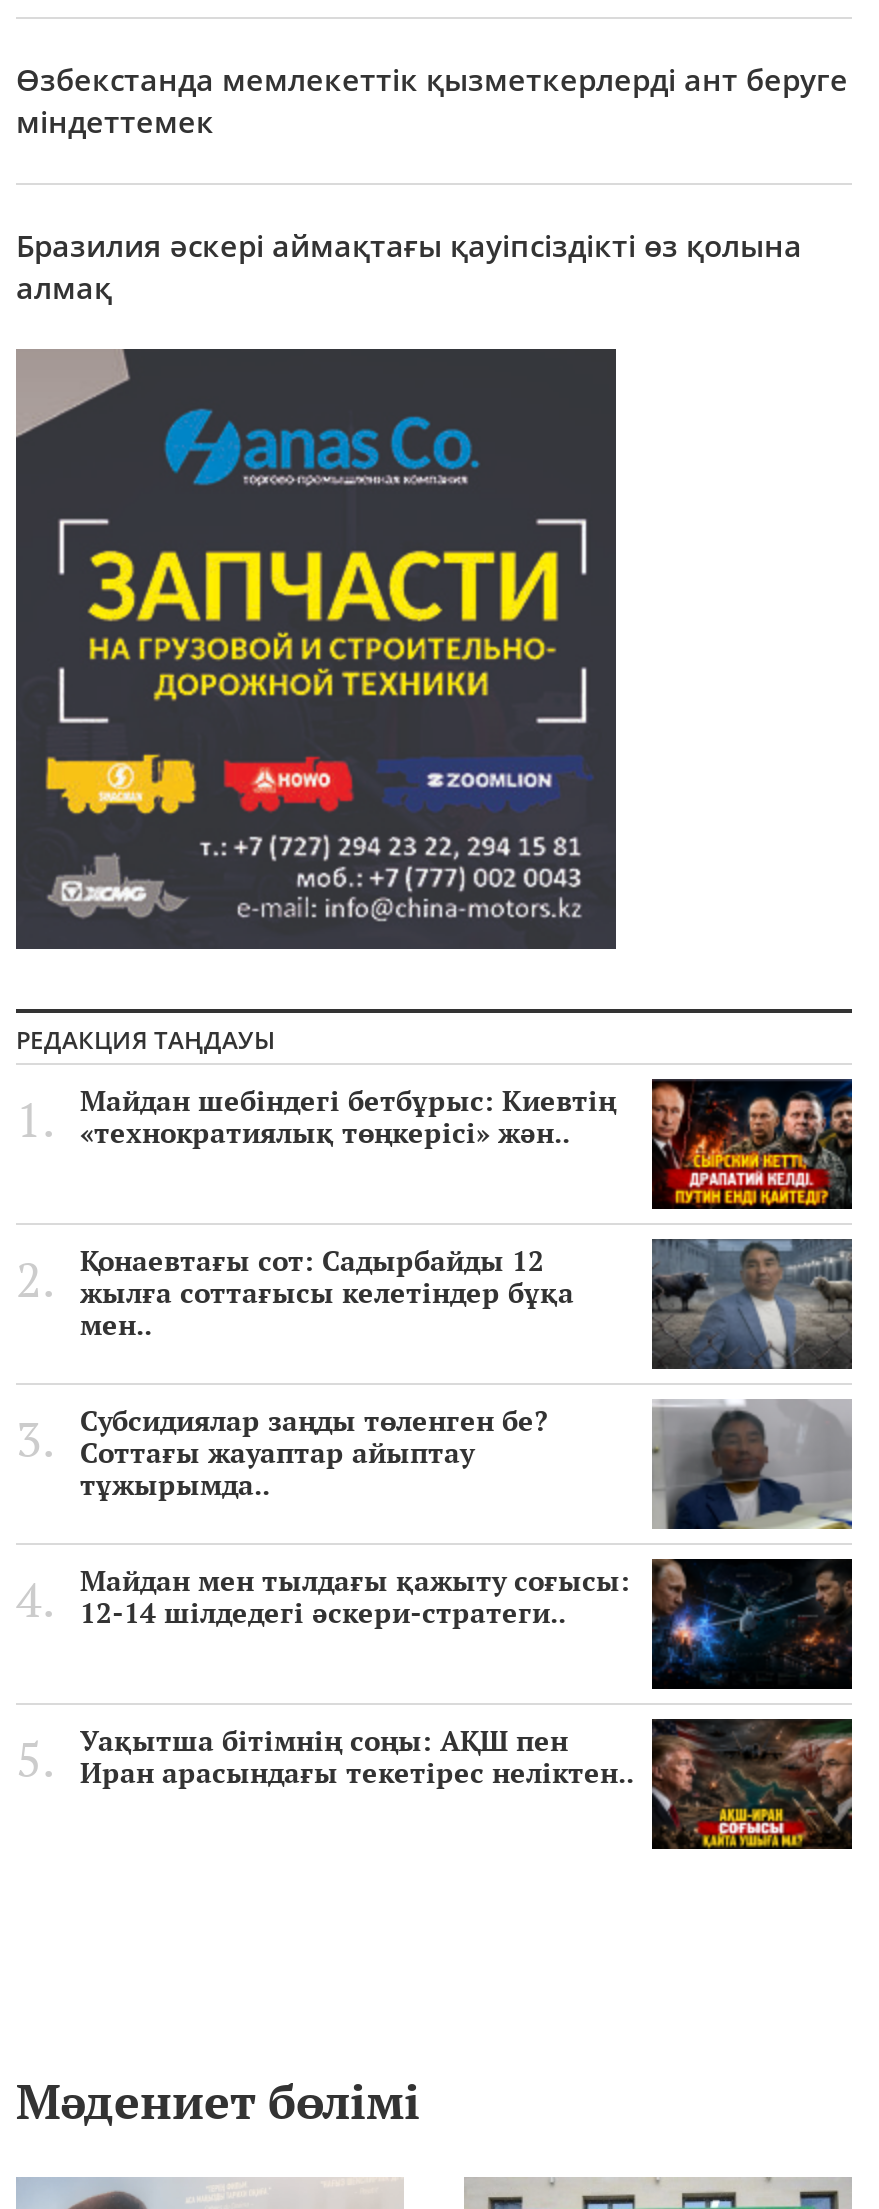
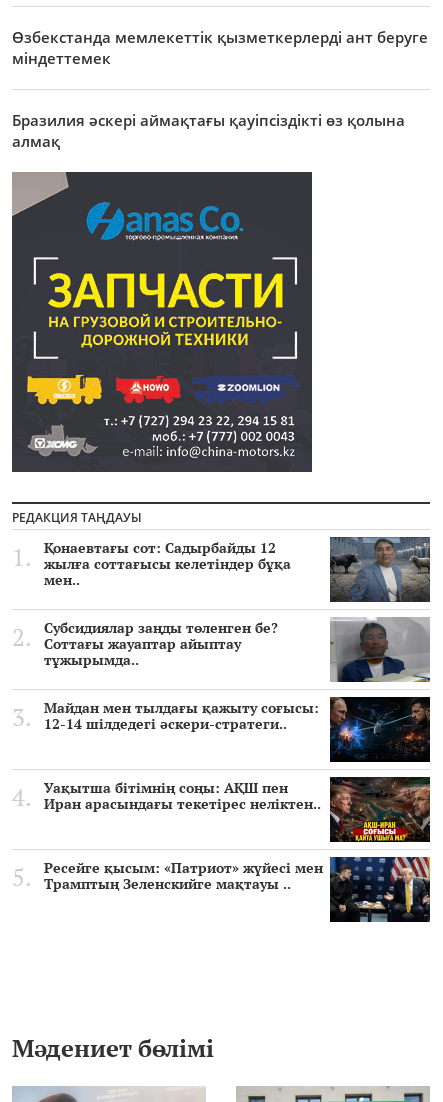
- [image]
- Майдан шебіндегі бетбұрыс: Киевтің
- «технократиялық төңкерісі» жән..

moved up: [image] | Қонаевтағы сот: Садырбайды 12 | жылға соттағысы келетіндер бұқа | ... | Уақытша бітімнің соңы: АҚШ пен | Иран арасындағы текетірес неліктен..

+ [image]
+ Ресейге қысым: «Патриот» жүйесі мен
+ Трамптың Зеленскийге мақтауы ..
